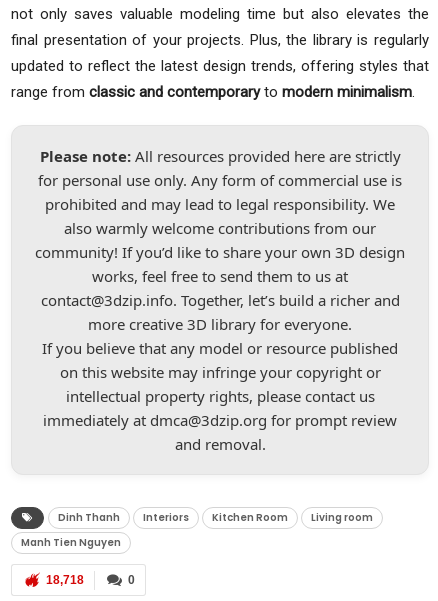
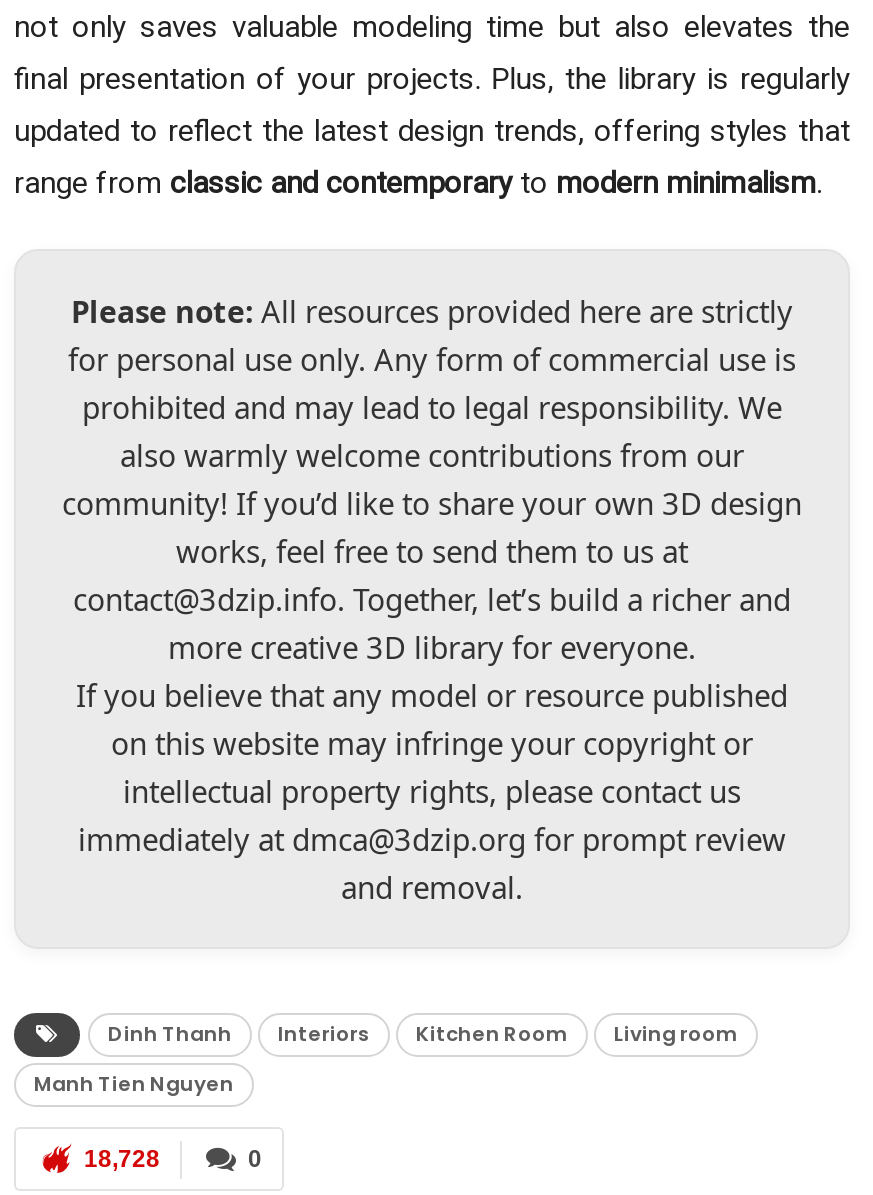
- 18,718
+ 18,728
